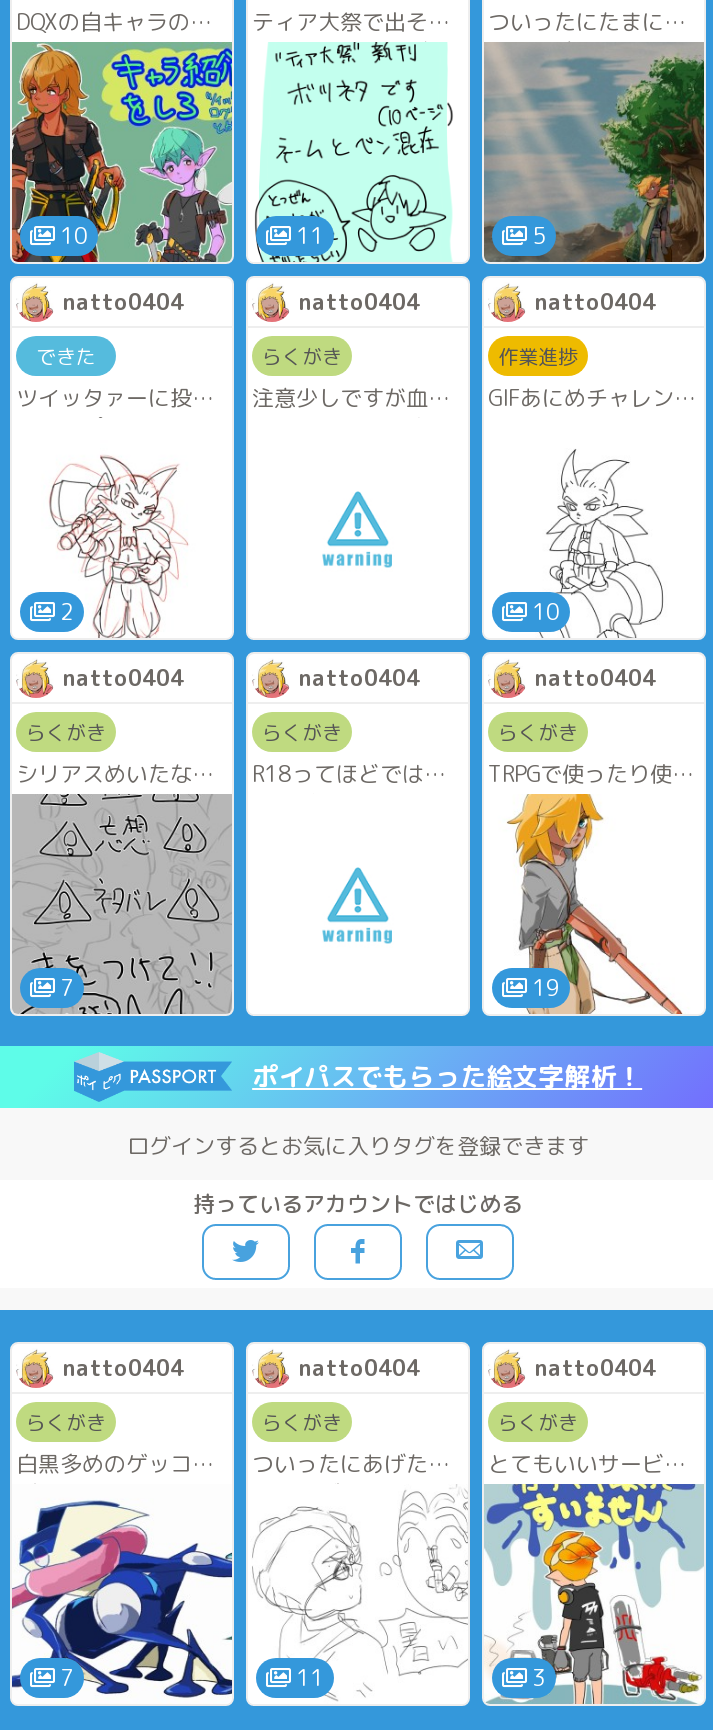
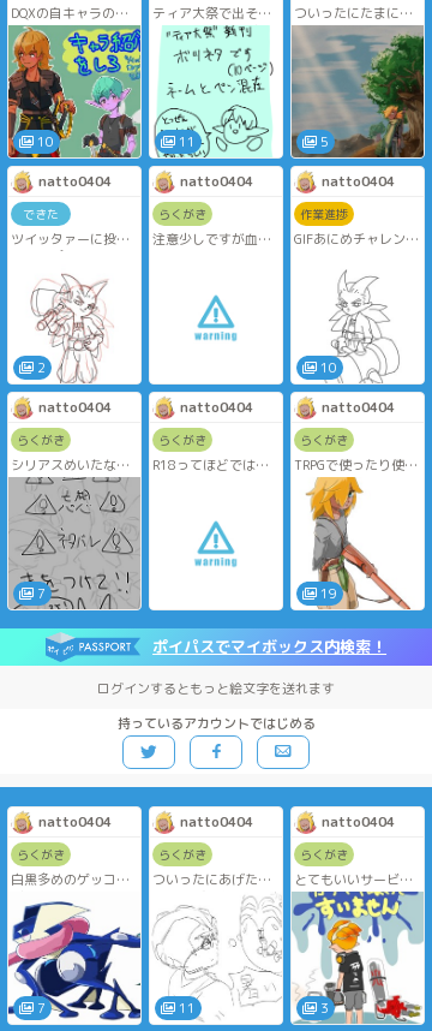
- ポイパスでもらった絵文字解析！
+ ポイパスでマイボックス内検索！

- ログインするとお気に入りタグを登録できます
+ ログインするともっと絵文字を送れます
